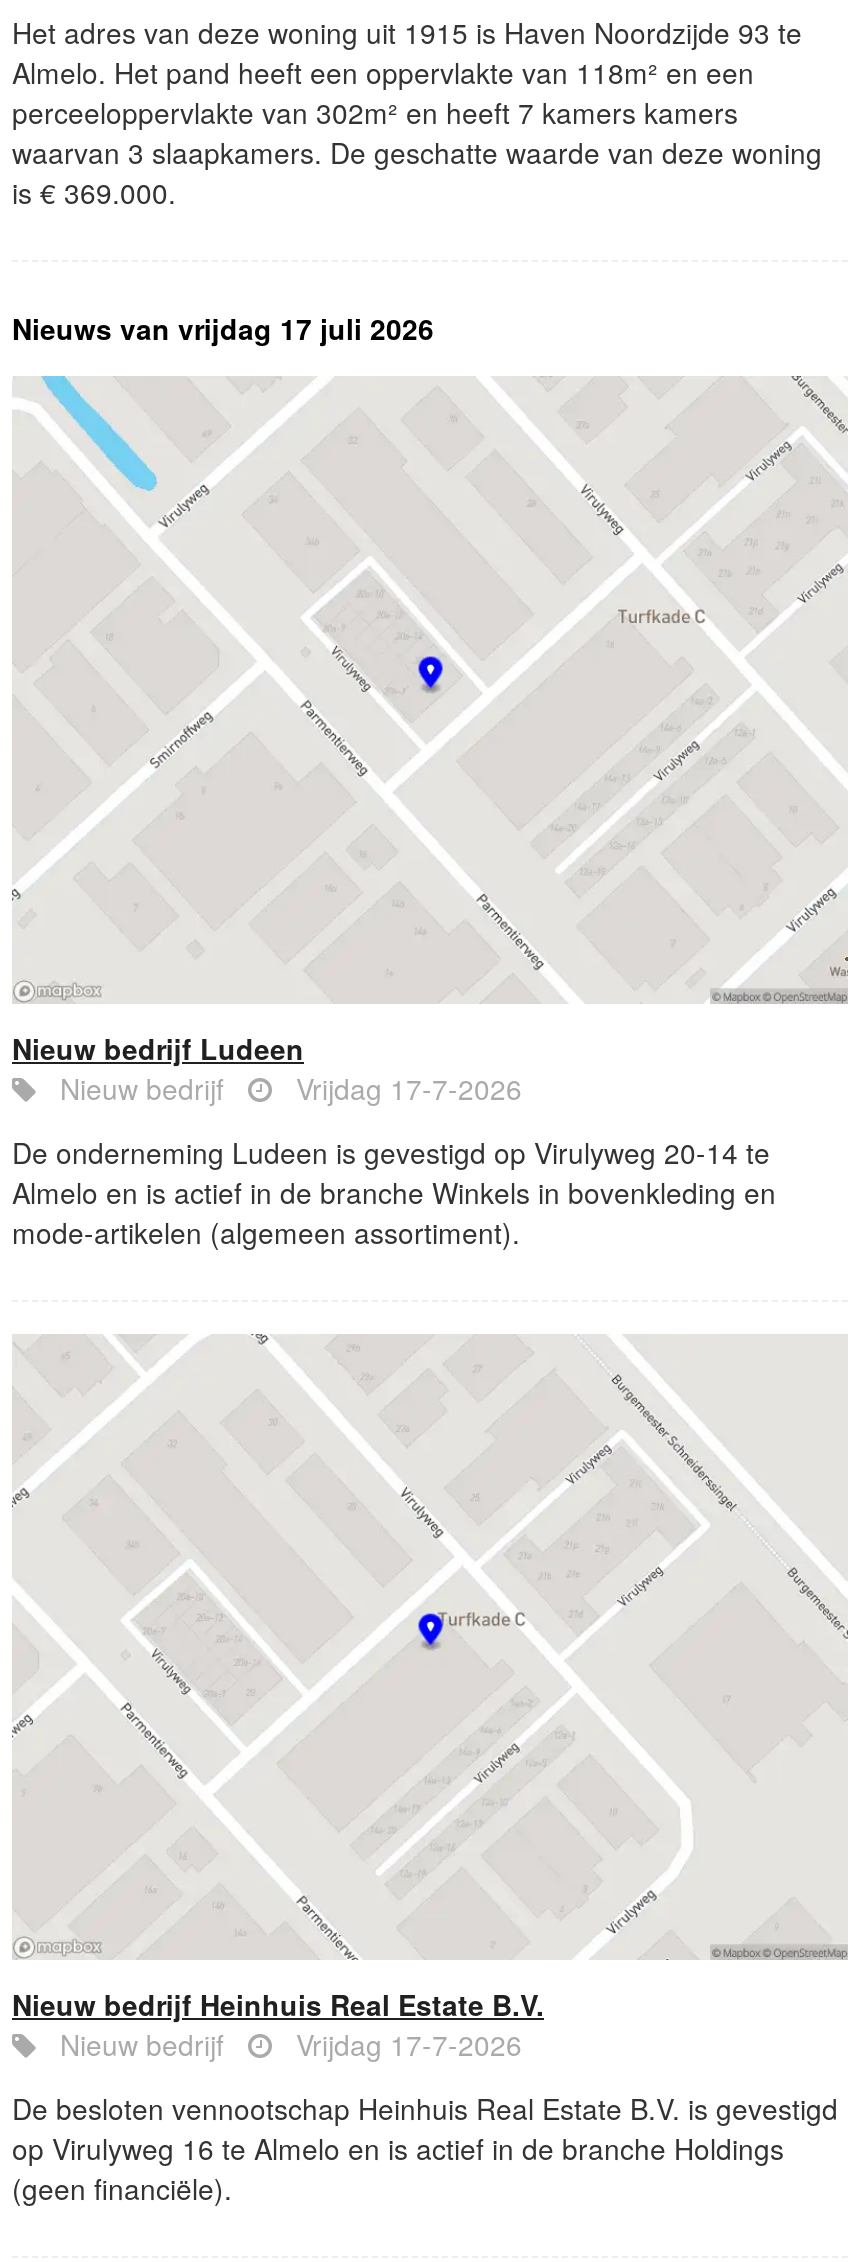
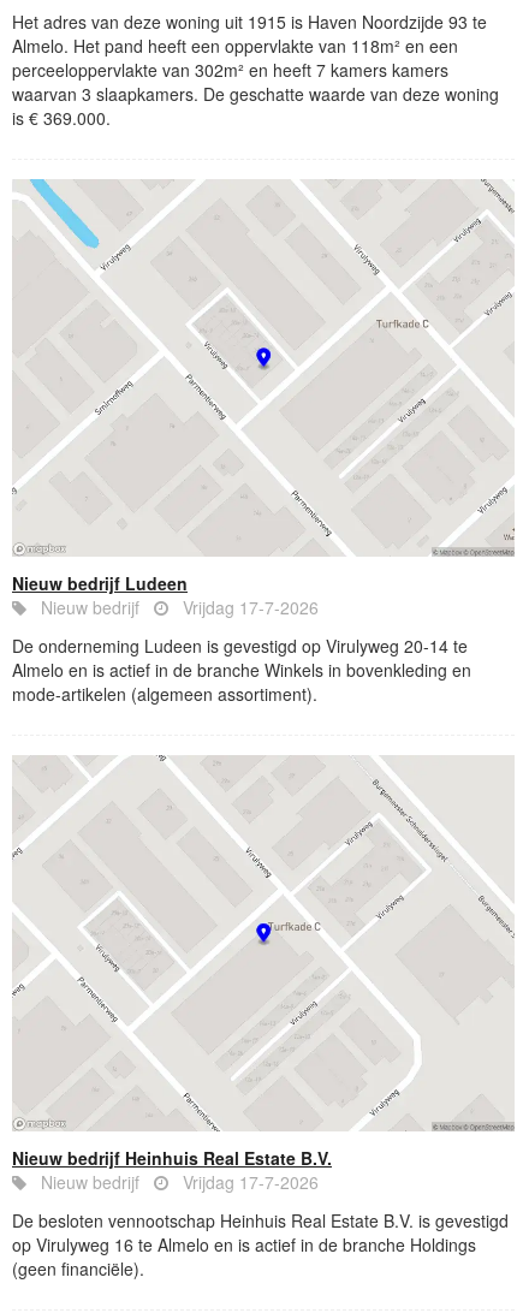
- Nieuws van vrijdag 17 juli 2026
